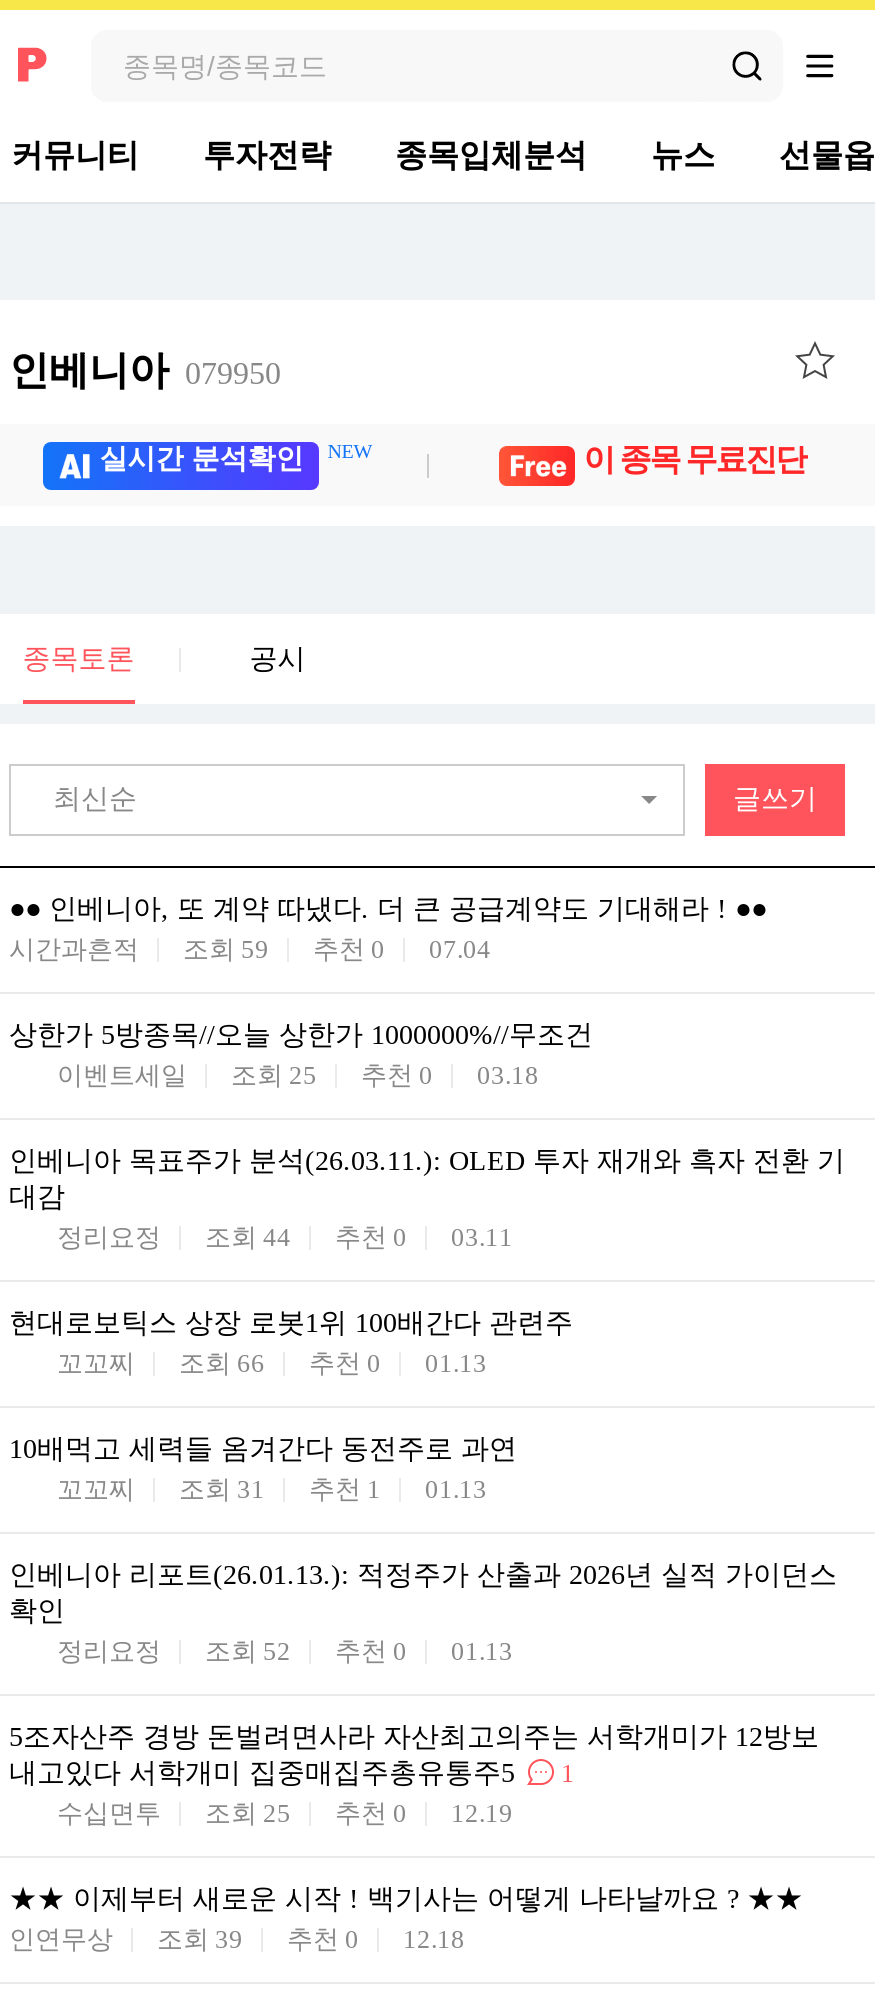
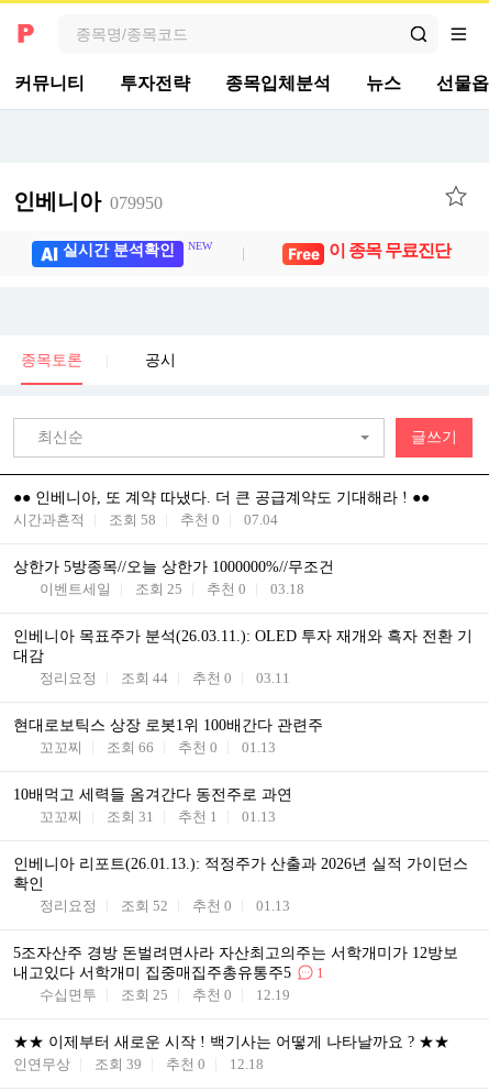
- 시간과흔적 조회 59 추천 0 07.04
+ 시간과흔적 조회 58 추천 0 07.04
